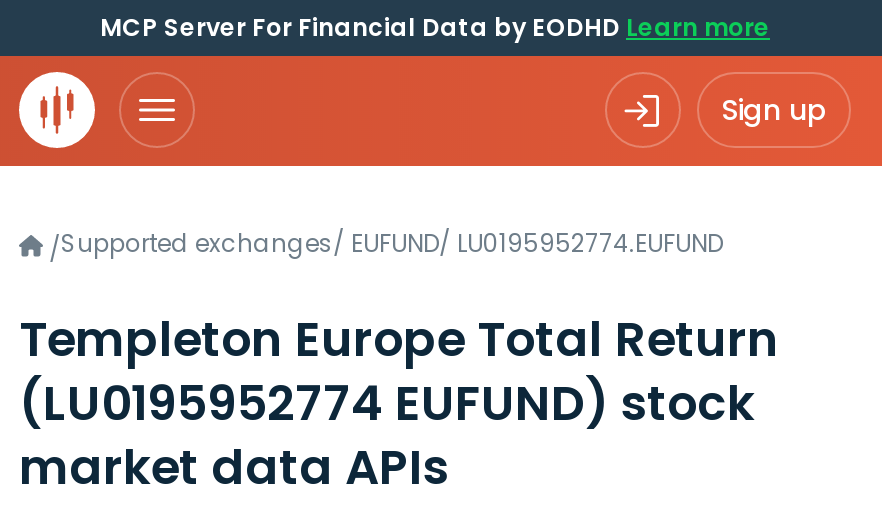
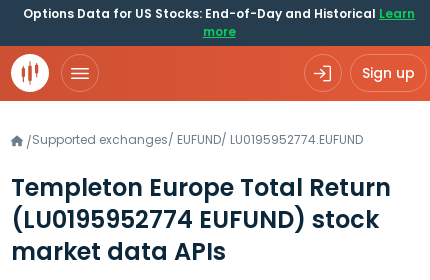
- MCP Server For Financial Data by EODHD Learn more
+ Options Data for US Stocks: End-of-Day and Historical Learn
+ more
